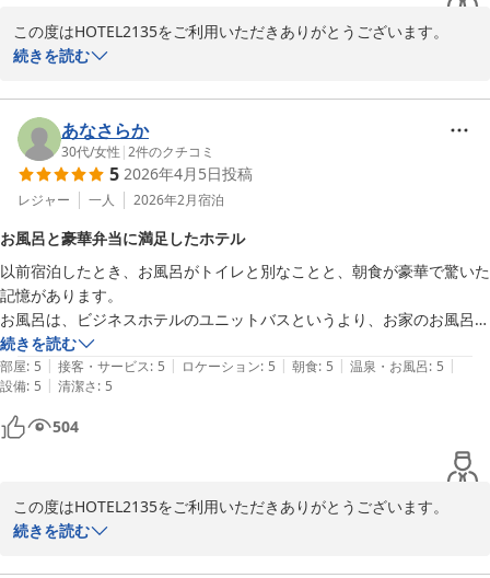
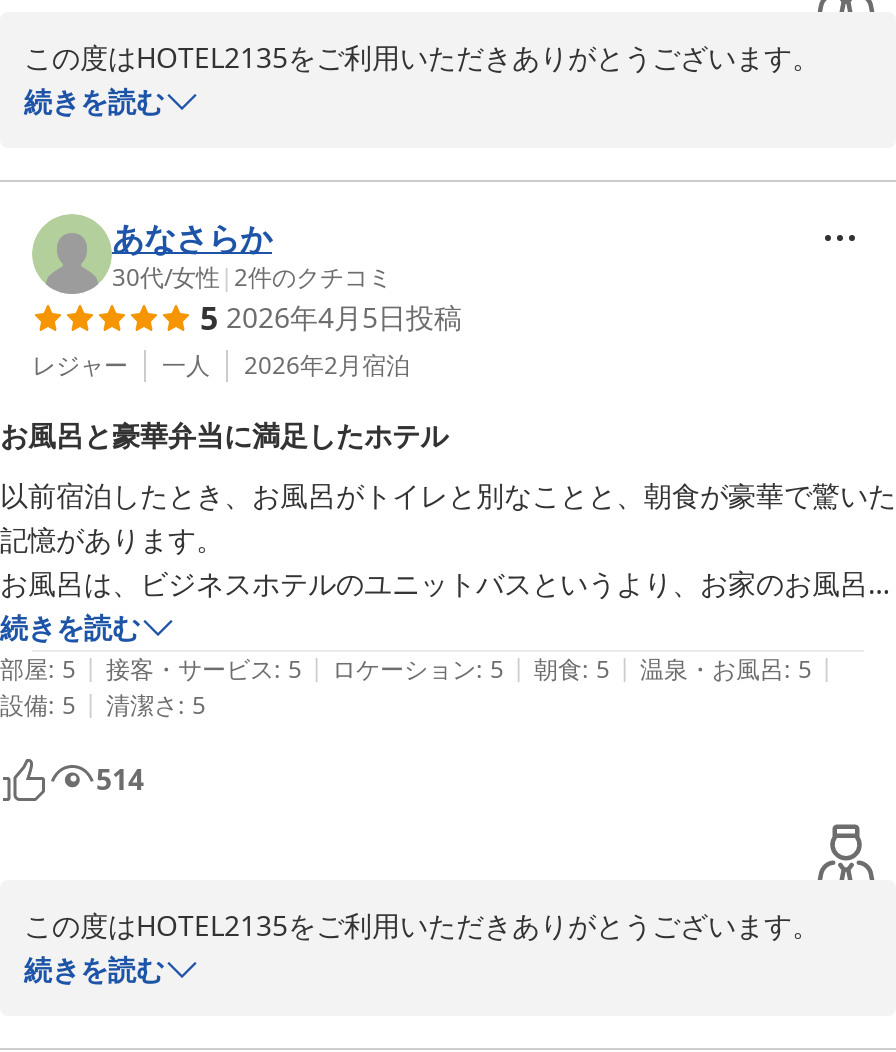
- 504
+ 514
